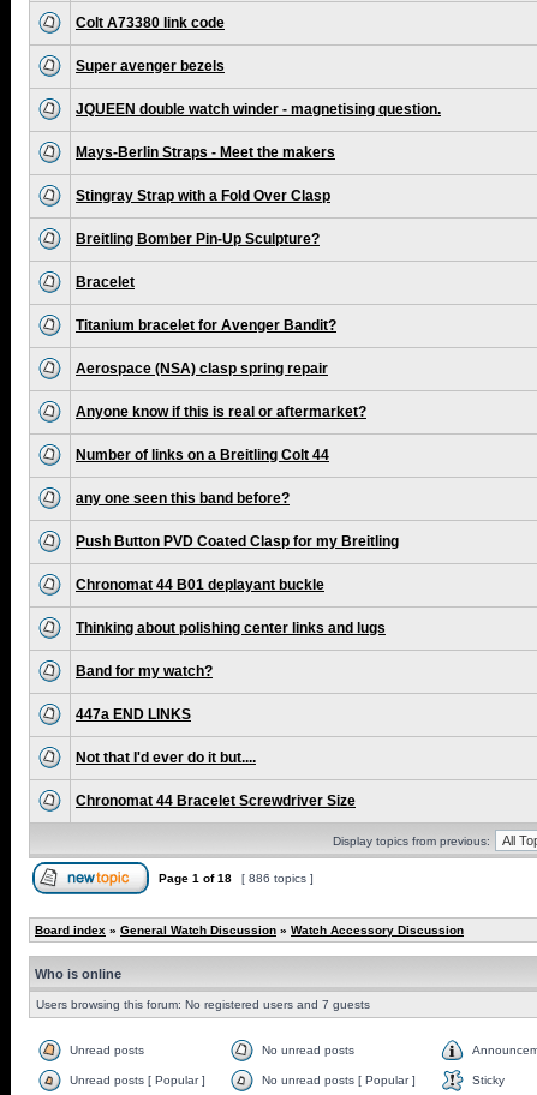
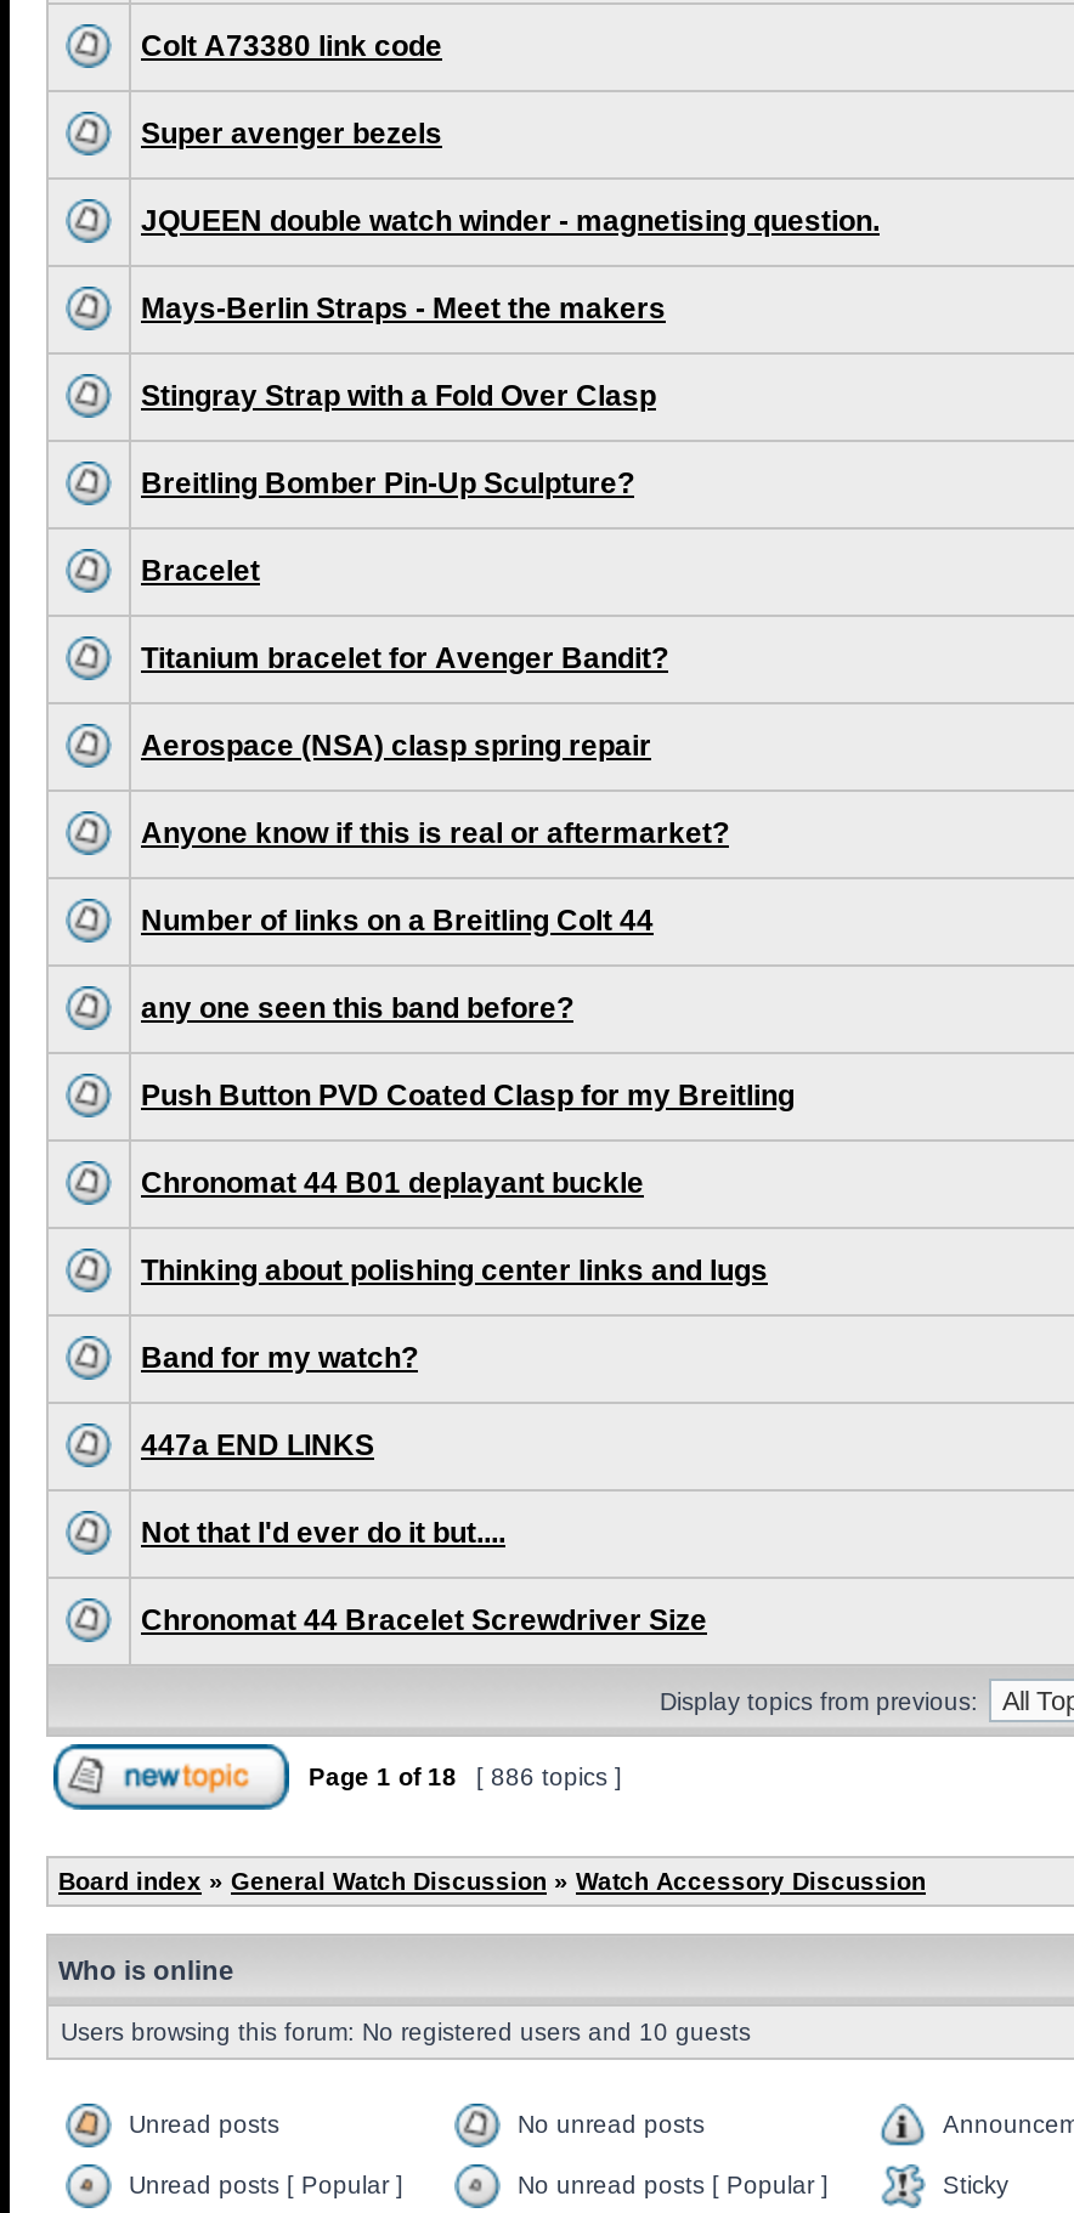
- Users browsing this forum: No registered users and 7 guests
+ Users browsing this forum: No registered users and 10 guests
